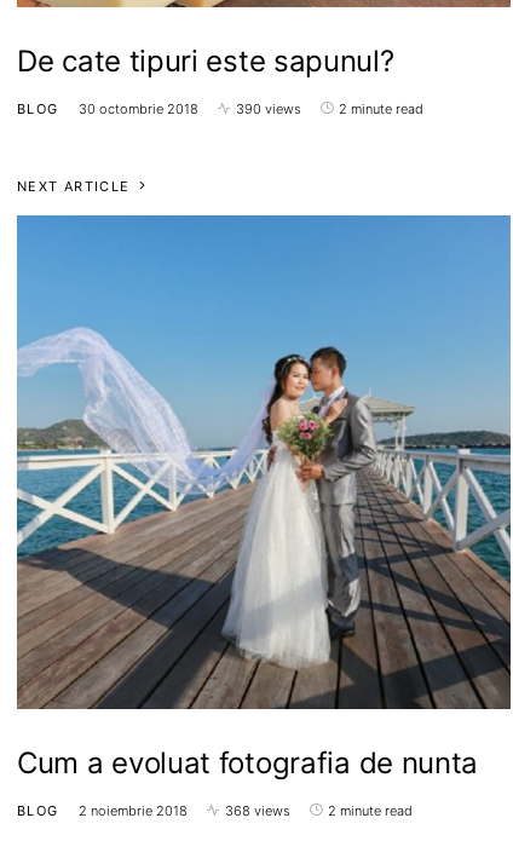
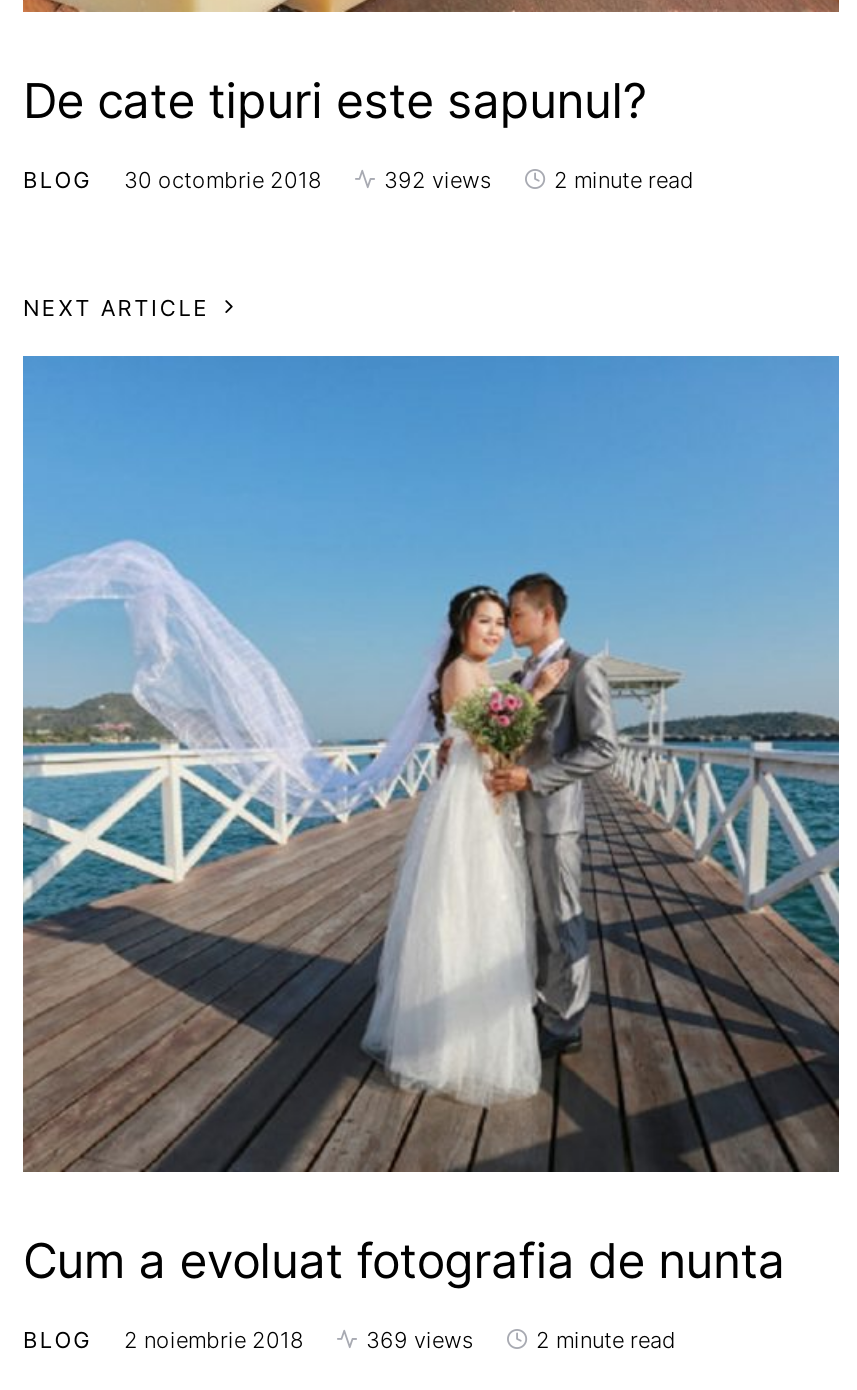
- 390 views
+ 392 views

- 368 views
+ 369 views
